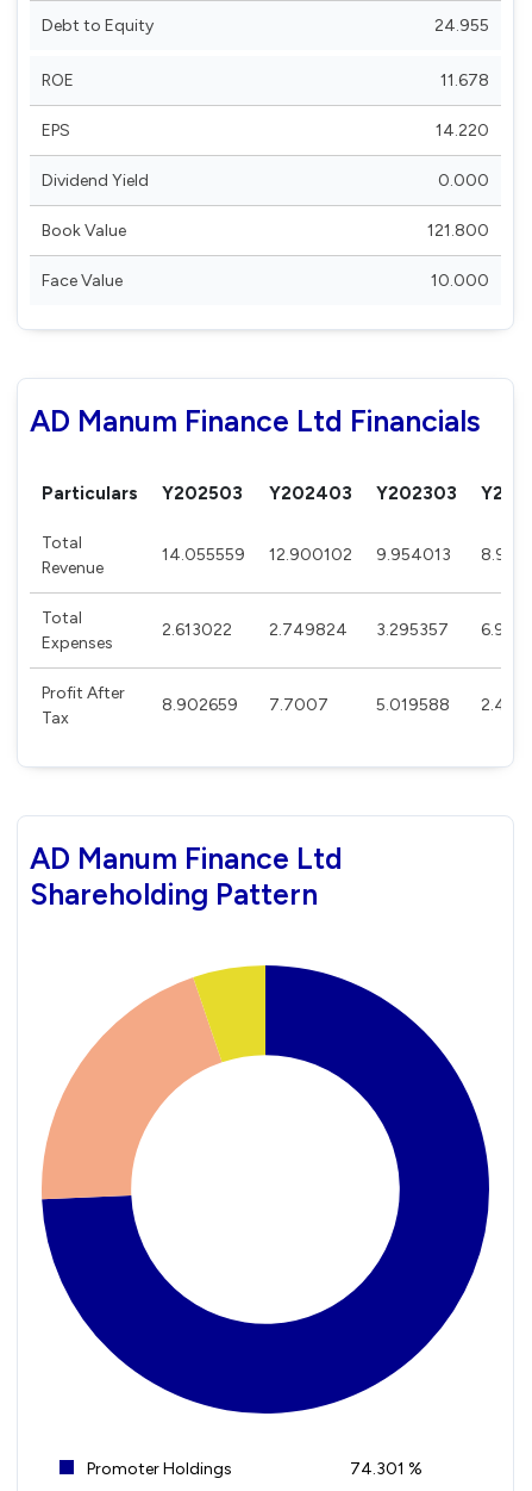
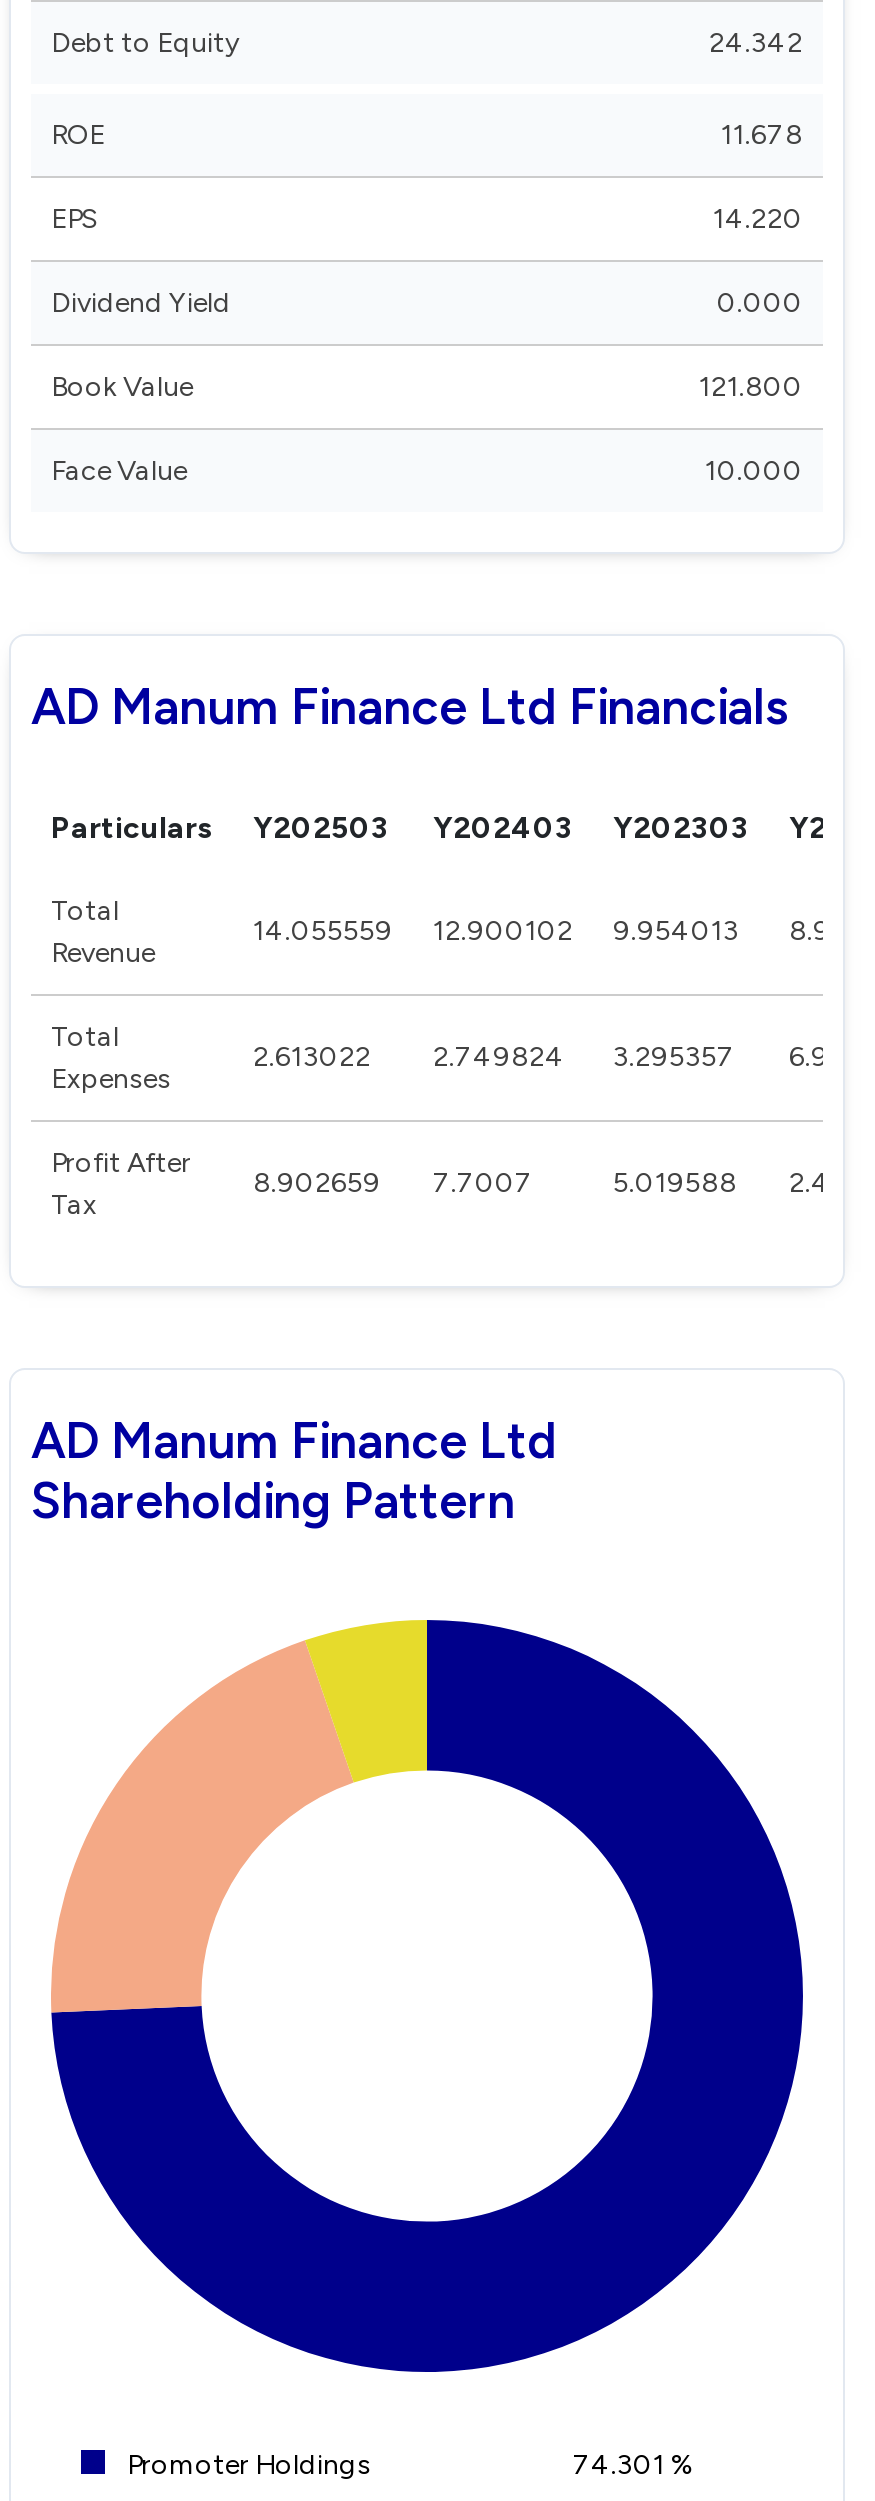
- 24.955
+ 24.342
